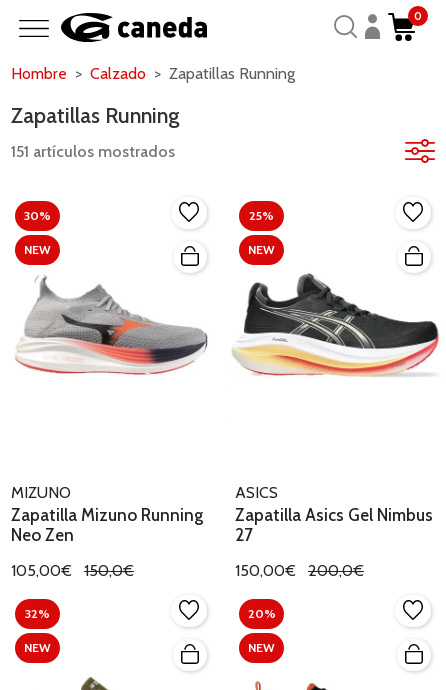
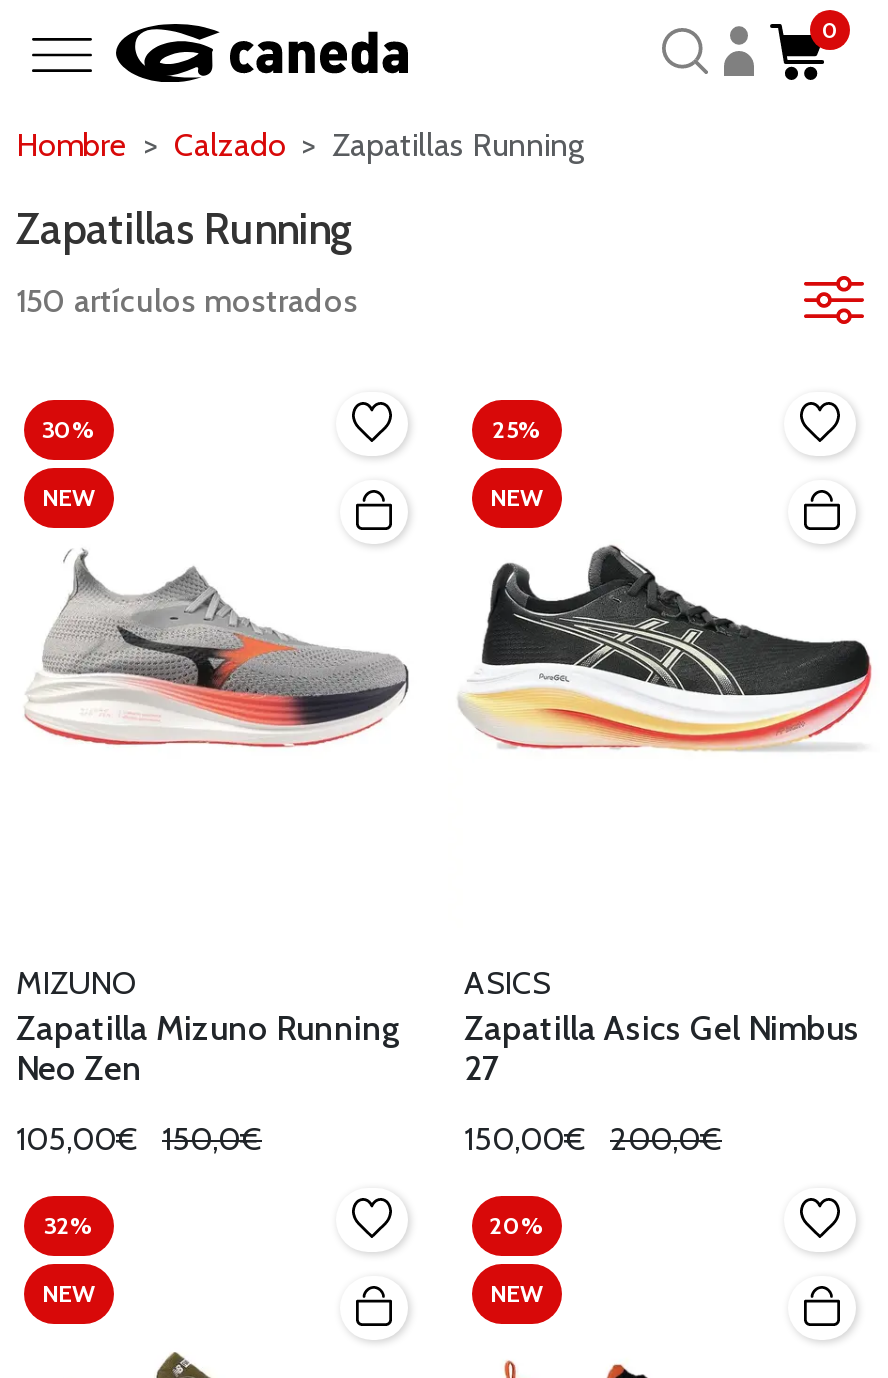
- 151 artículos mostrados
+ 150 artículos mostrados
